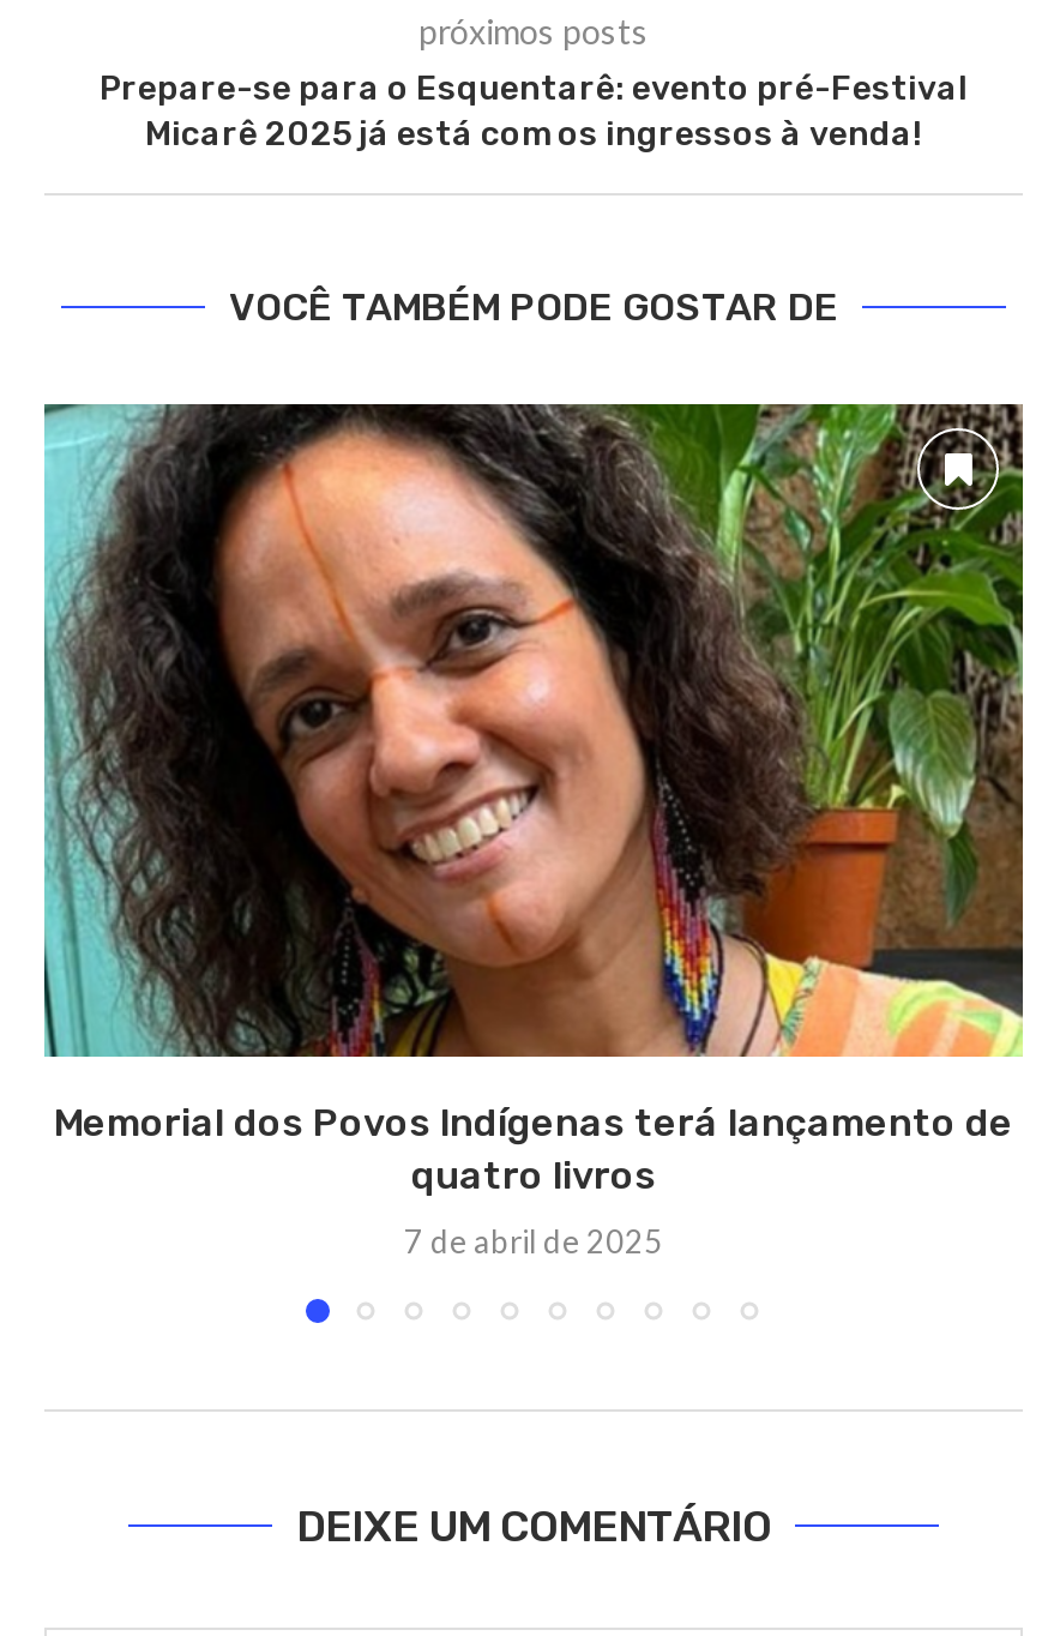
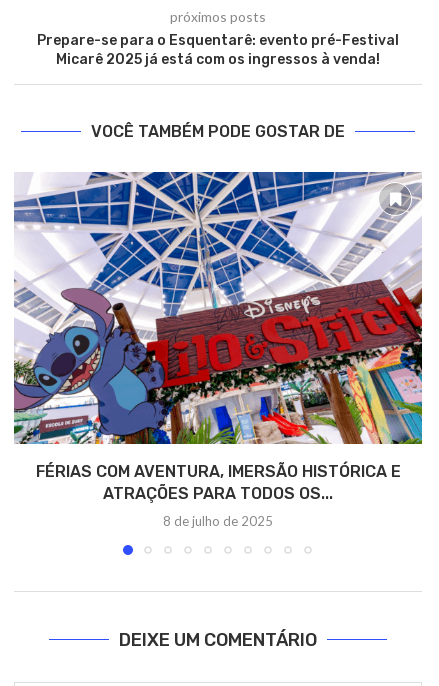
- [image]
- Memorial dos Povos Indígenas terá lançamento de
- quatro livros
+ [image]
+ FÉRIAS COM AVENTURA, IMERSÃO HISTÓRICA E
+ ATRAÇÕES PARA TODOS OS...

- 7 de abril de 2025
+ 8 de julho de 2025
